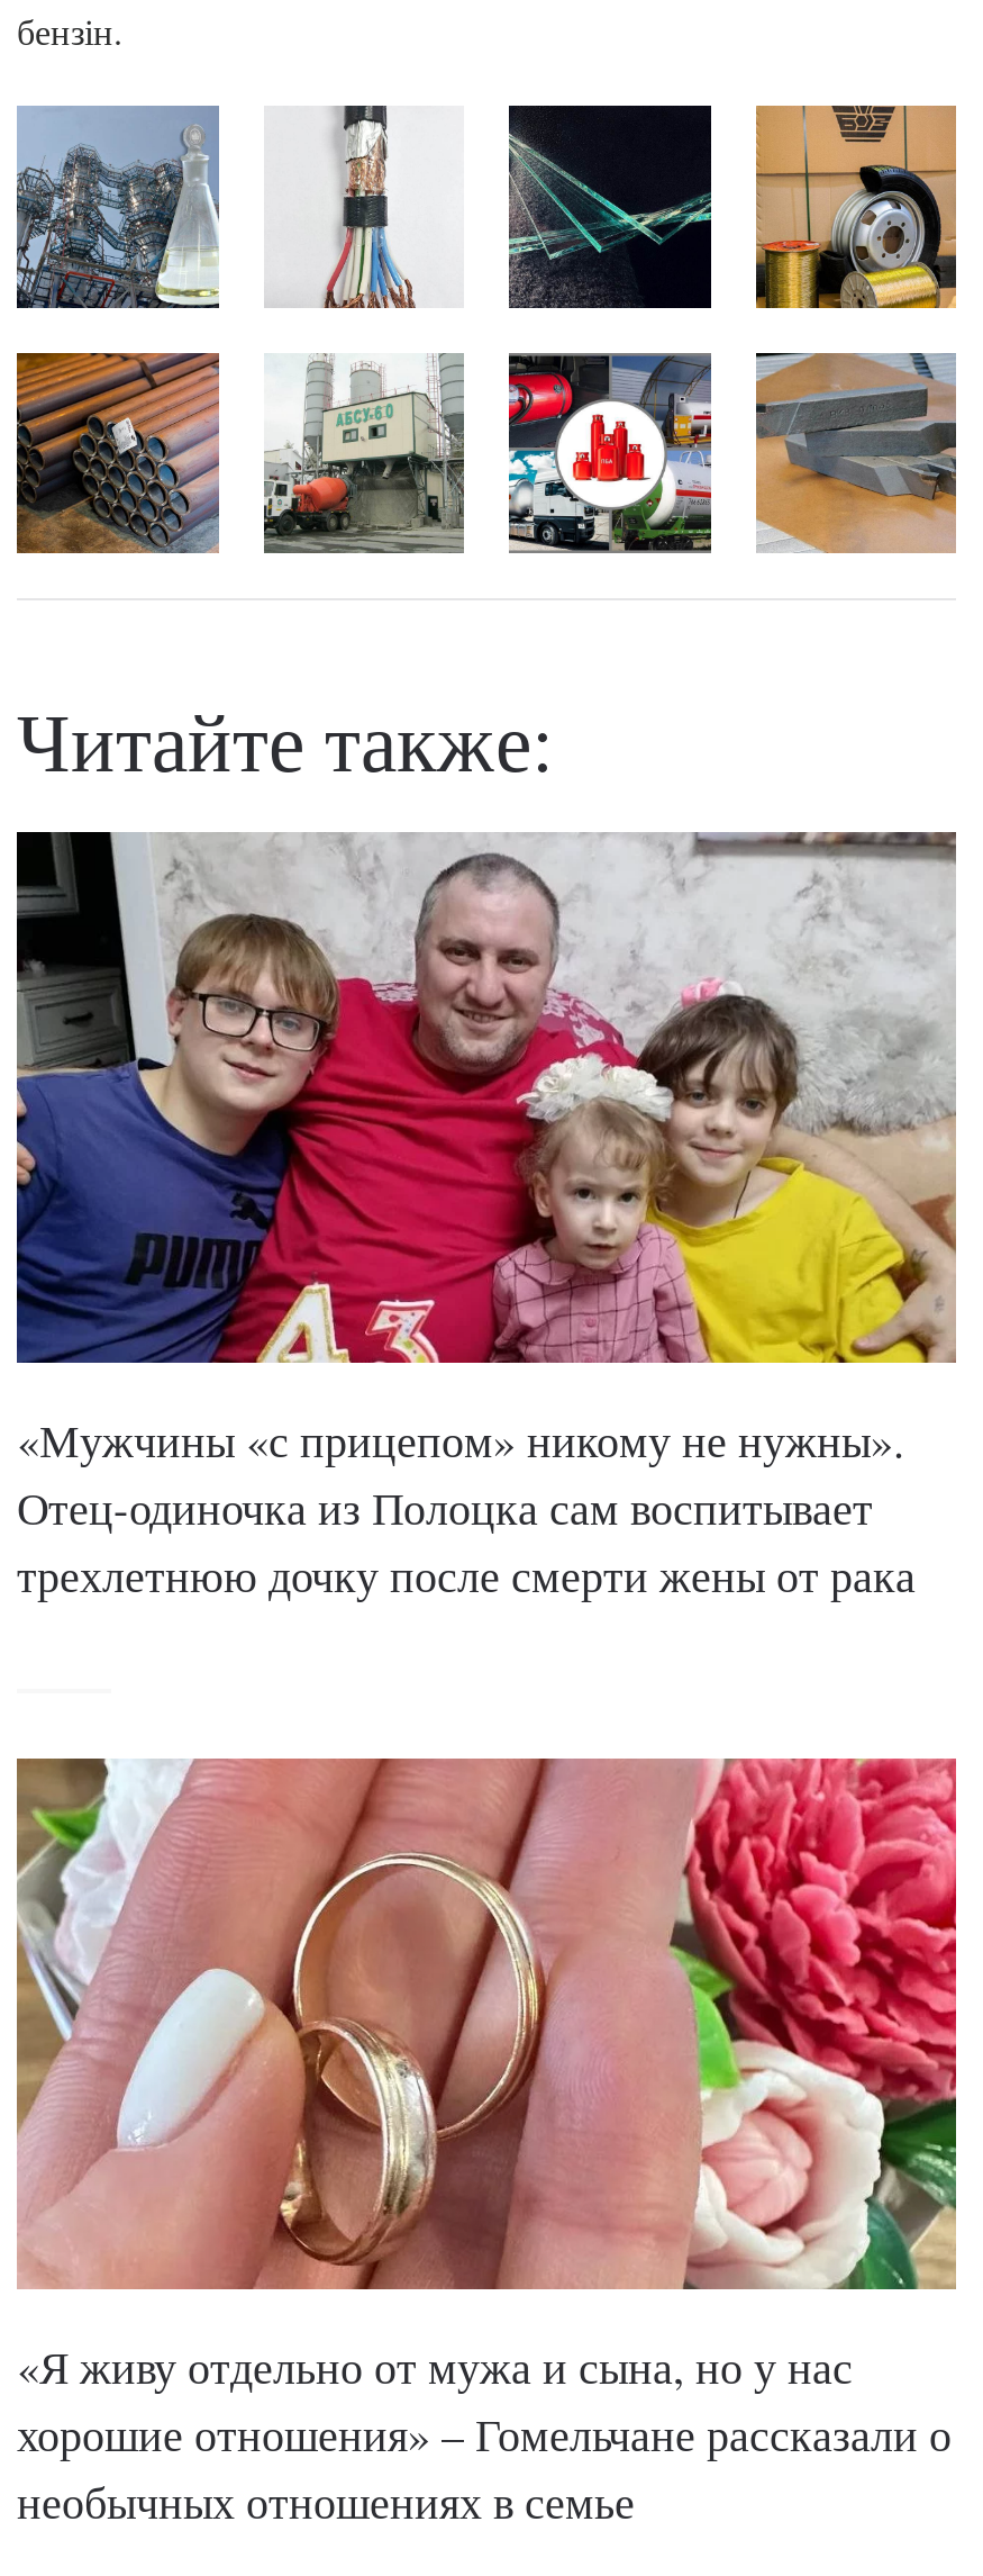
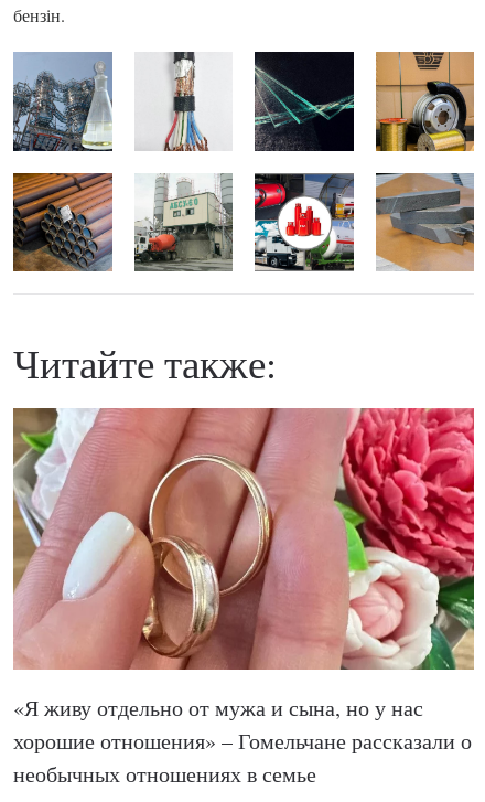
- [image]
- «Мужчины «с прицепом» никому не нужны».
- Отец-одиночка из Полоцка сам воспитывает
- трехлетнюю дочку после смерти жены от рака
